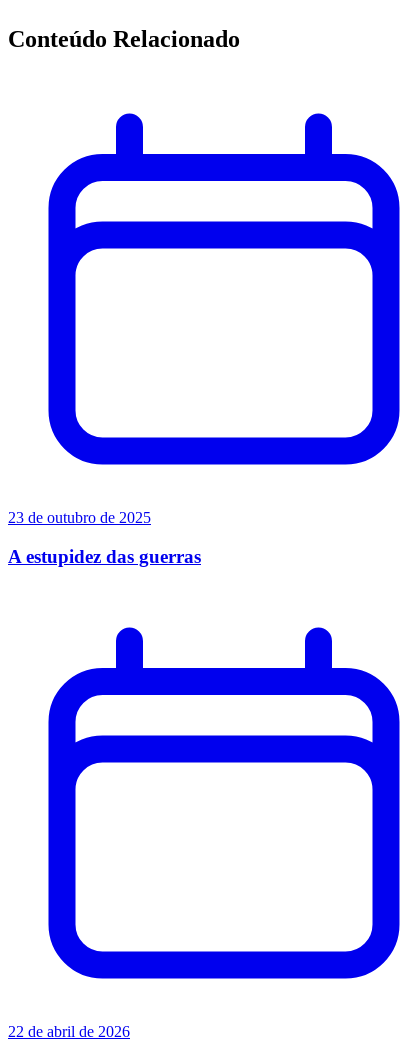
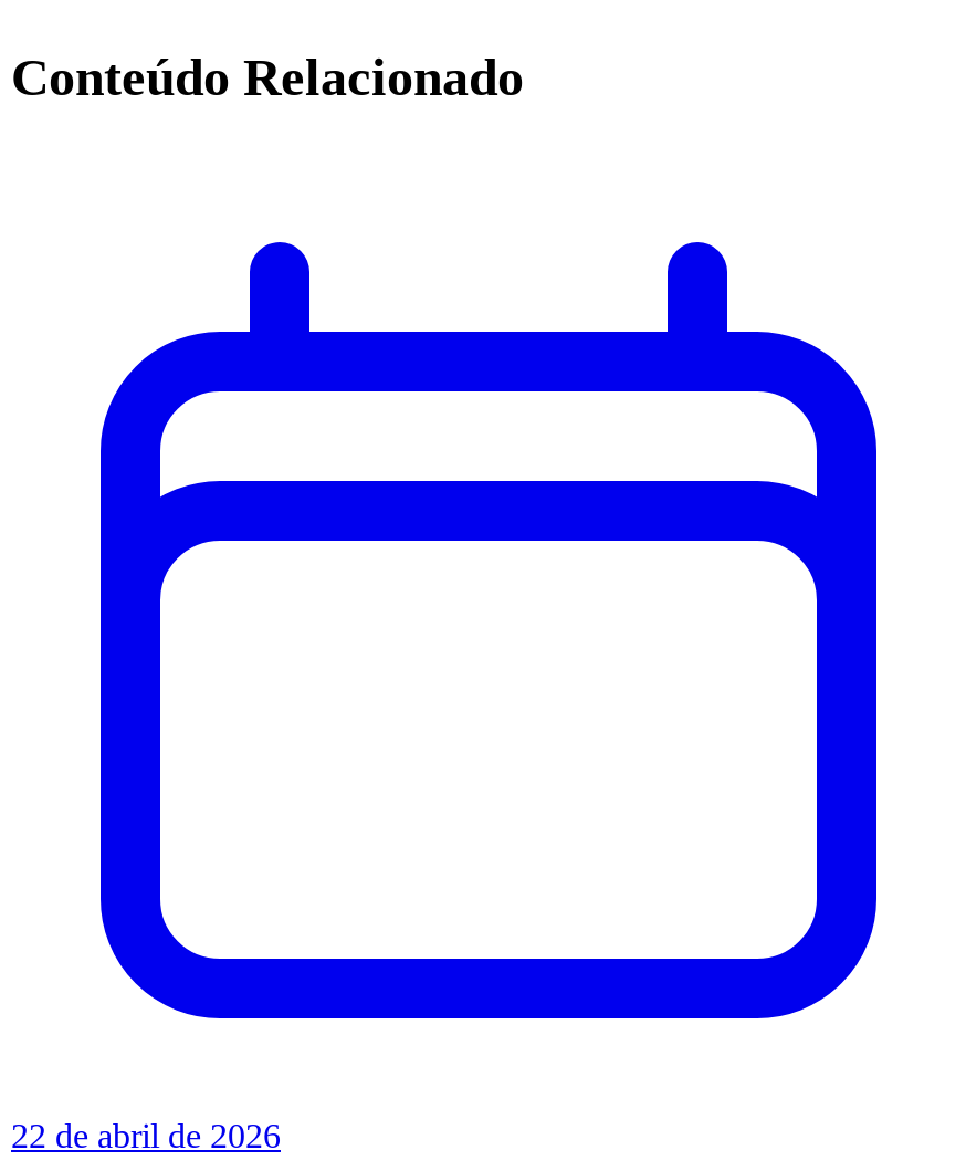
- 23 de outubro de 2025
- A estupidez das guerras
